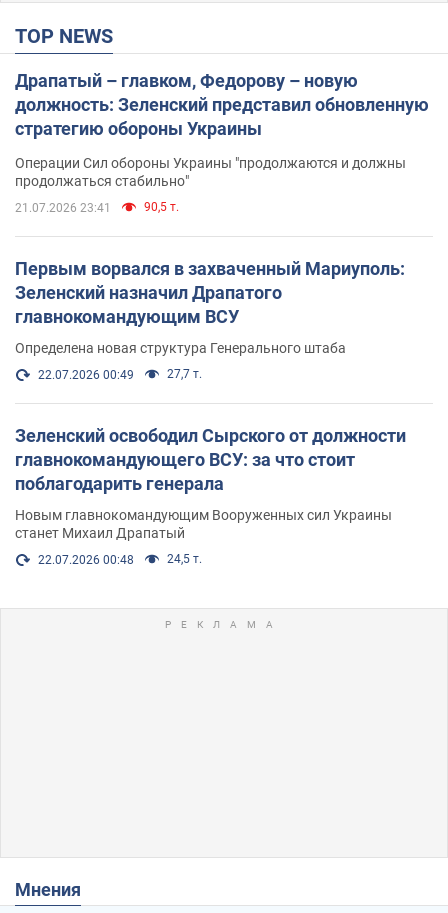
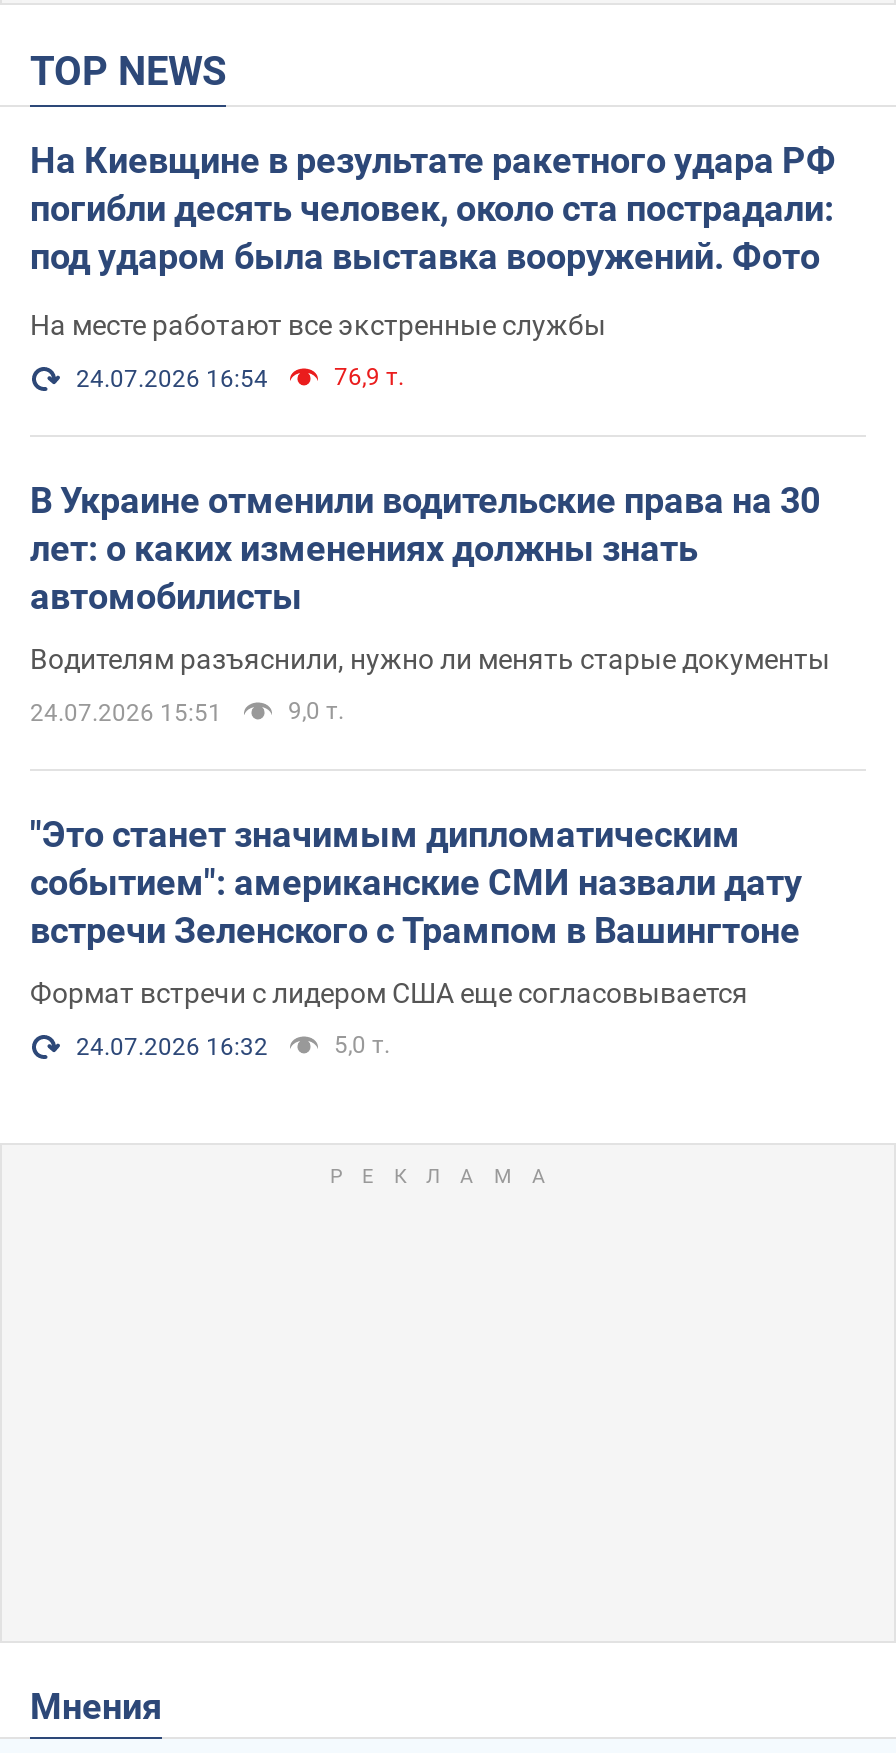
- Драпатый – главком, Федорову – новую
- должность: Зеленский представил обновленную
- стратегию обороны Украины
+ На Киевщине в результате ракетного удара РФ
+ погибли десять человек, около ста пострадали:
+ под ударом была выставка вооружений. Фото

- Операции Сил обороны Украины "продолжаются и должны
- продолжаться стабильно"
+ На месте работают все экстренные службы

- 21.07.2026 23:41
- 90,5 т.
+ 24.07.2026 16:54
+ 76,9 т.

- Первым ворвался в захваченный Мариуполь:
- Зеленский назначил Драпатого
- главнокомандующим ВСУ
+ В Украине отменили водительские права на 30
+ лет: о каких изменениях должны знать
+ автомобилисты

- Определена новая структура Генерального штаба
+ Водителям разъяснили, нужно ли менять старые документы

- 22.07.2026 00:49
- 27,7 т.
+ 24.07.2026 15:51
+ 9,0 т.

- Зеленский освободил Сырского от должности
- главнокомандующего ВСУ: за что стоит
- поблагодарить генерала
+ "Это станет значимым дипломатическим
+ событием": американские СМИ назвали дату
+ встречи Зеленского с Трампом в Вашингтоне

- Новым главнокомандующим Вооруженных сил Украины
- станет Михаил Драпатый
+ Формат встречи с лидером США еще согласовывается

- 22.07.2026 00:48
- 24,5 т.
+ 24.07.2026 16:32
+ 5,0 т.
